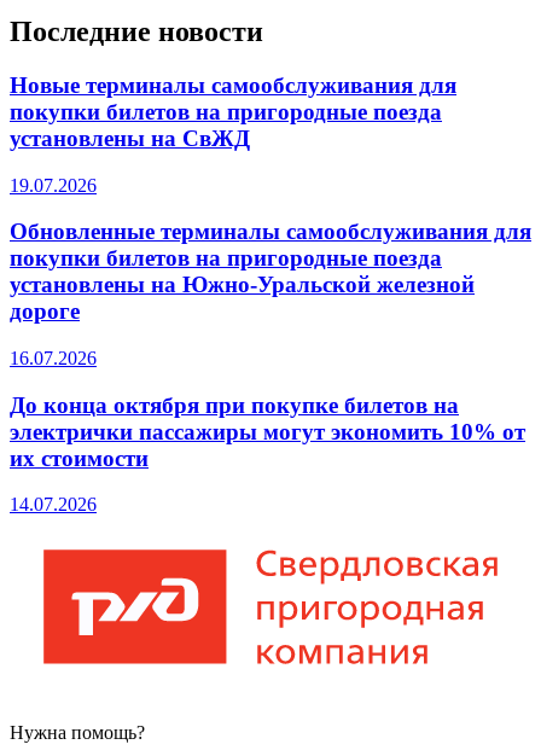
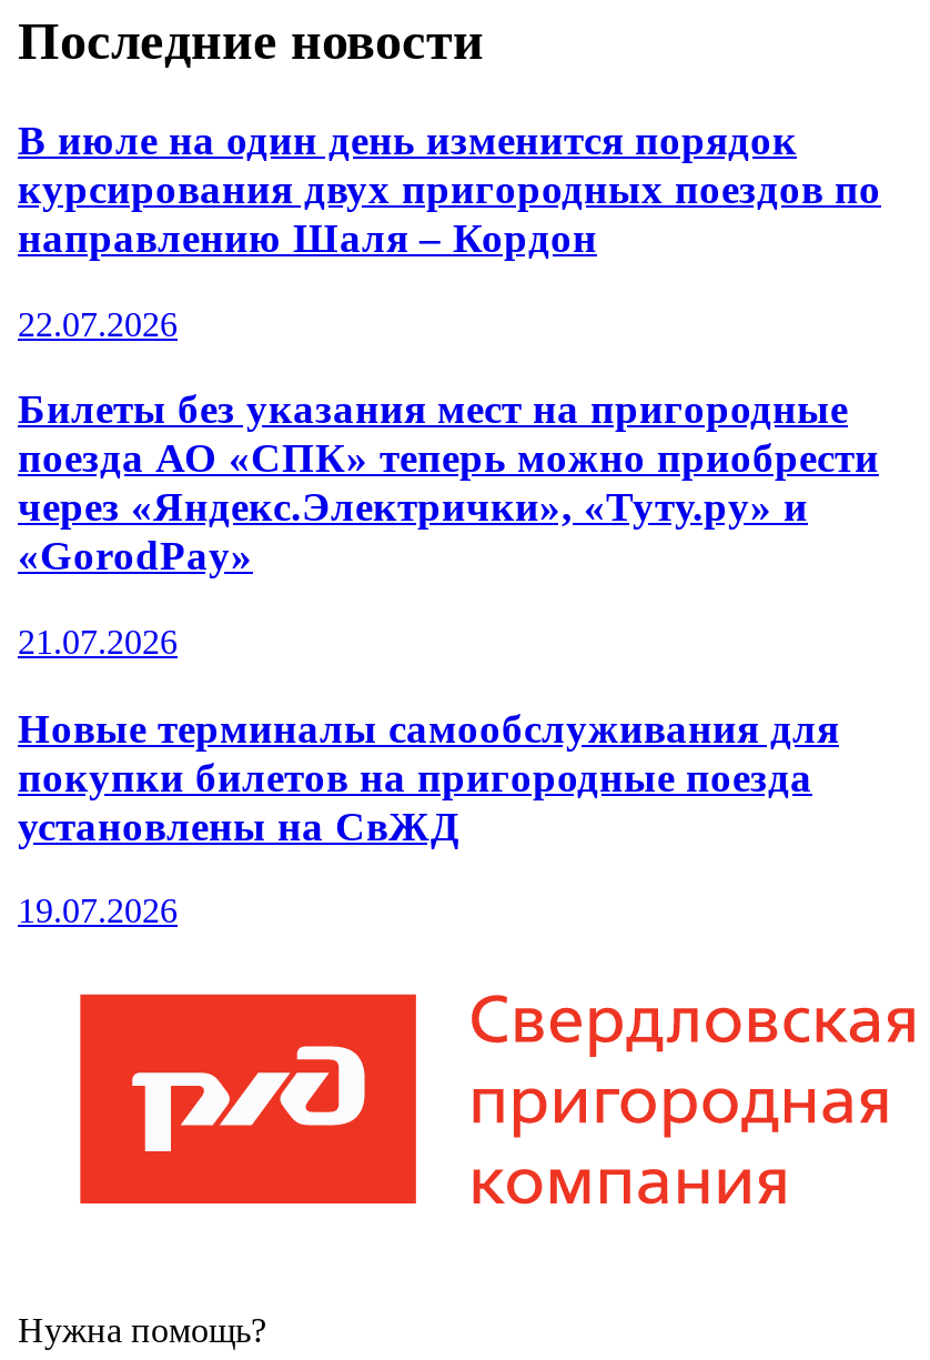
+ В июле на один день изменится порядок
+ курсирования двух пригородных поездов по
+ направлению Шаля – Кордон
+ 22.07.2026
+ Билеты без указания мест на пригородные
+ поезда АО «СПК» теперь можно приобрести
+ через «Яндекс.Электрички», «Туту.ру» и
+ «GorodPay»
+ 21.07.2026

moved down: Новые терминалы самообслуживания для | покупки билетов на пригородные поезда | установлены на СвЖД | 19.07.2026

- Обновленные терминалы самообслуживания для
- покупки билетов на пригородные поезда
- установлены на Южно-Уральской железной
- дороге
- 16.07.2026
- До конца октября при покупке билетов на
- электрички пассажиры могут экономить 10% от
- их стоимости
- 14.07.2026
